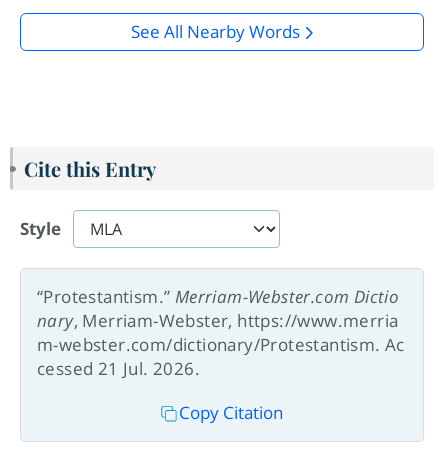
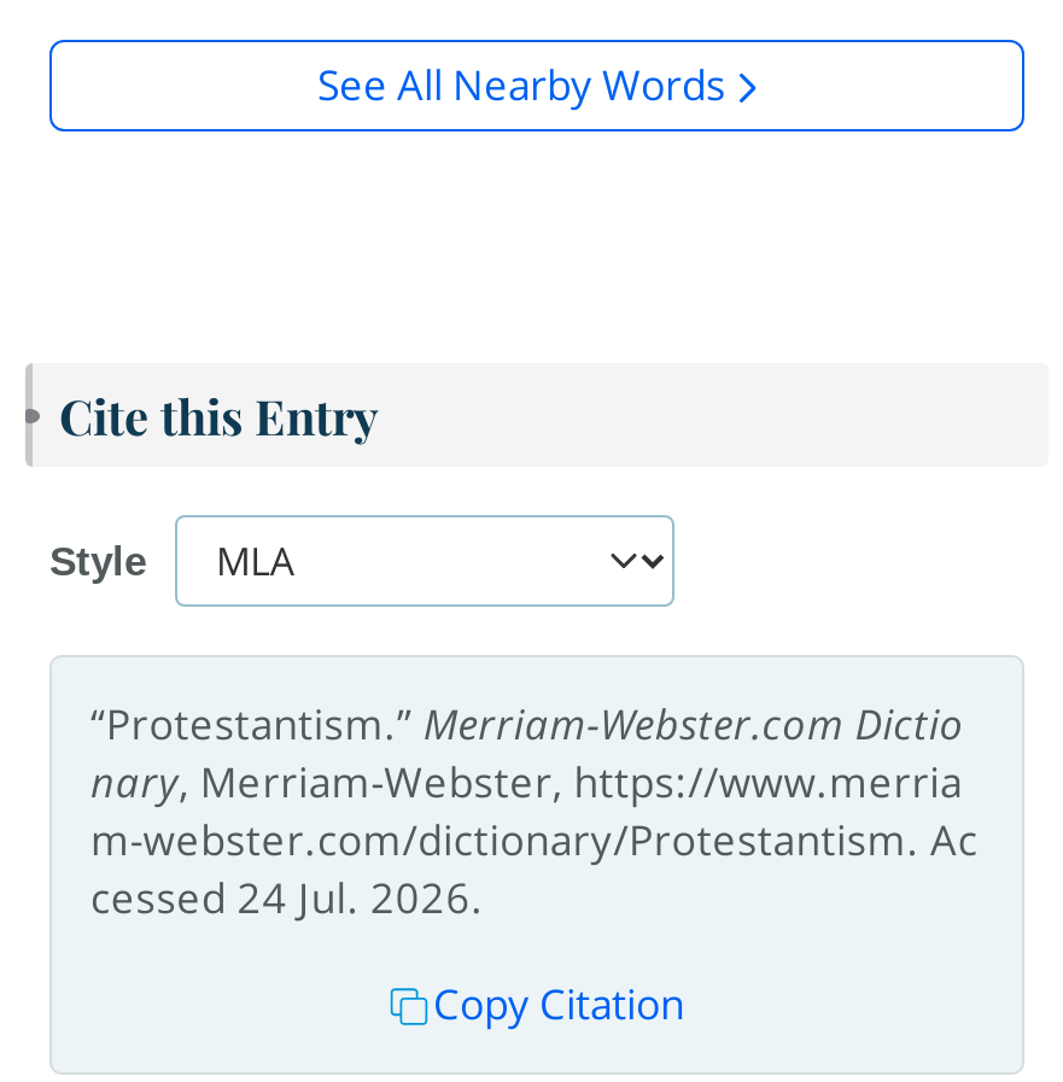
- cessed 21 Jul. 2026.
+ cessed 24 Jul. 2026.
